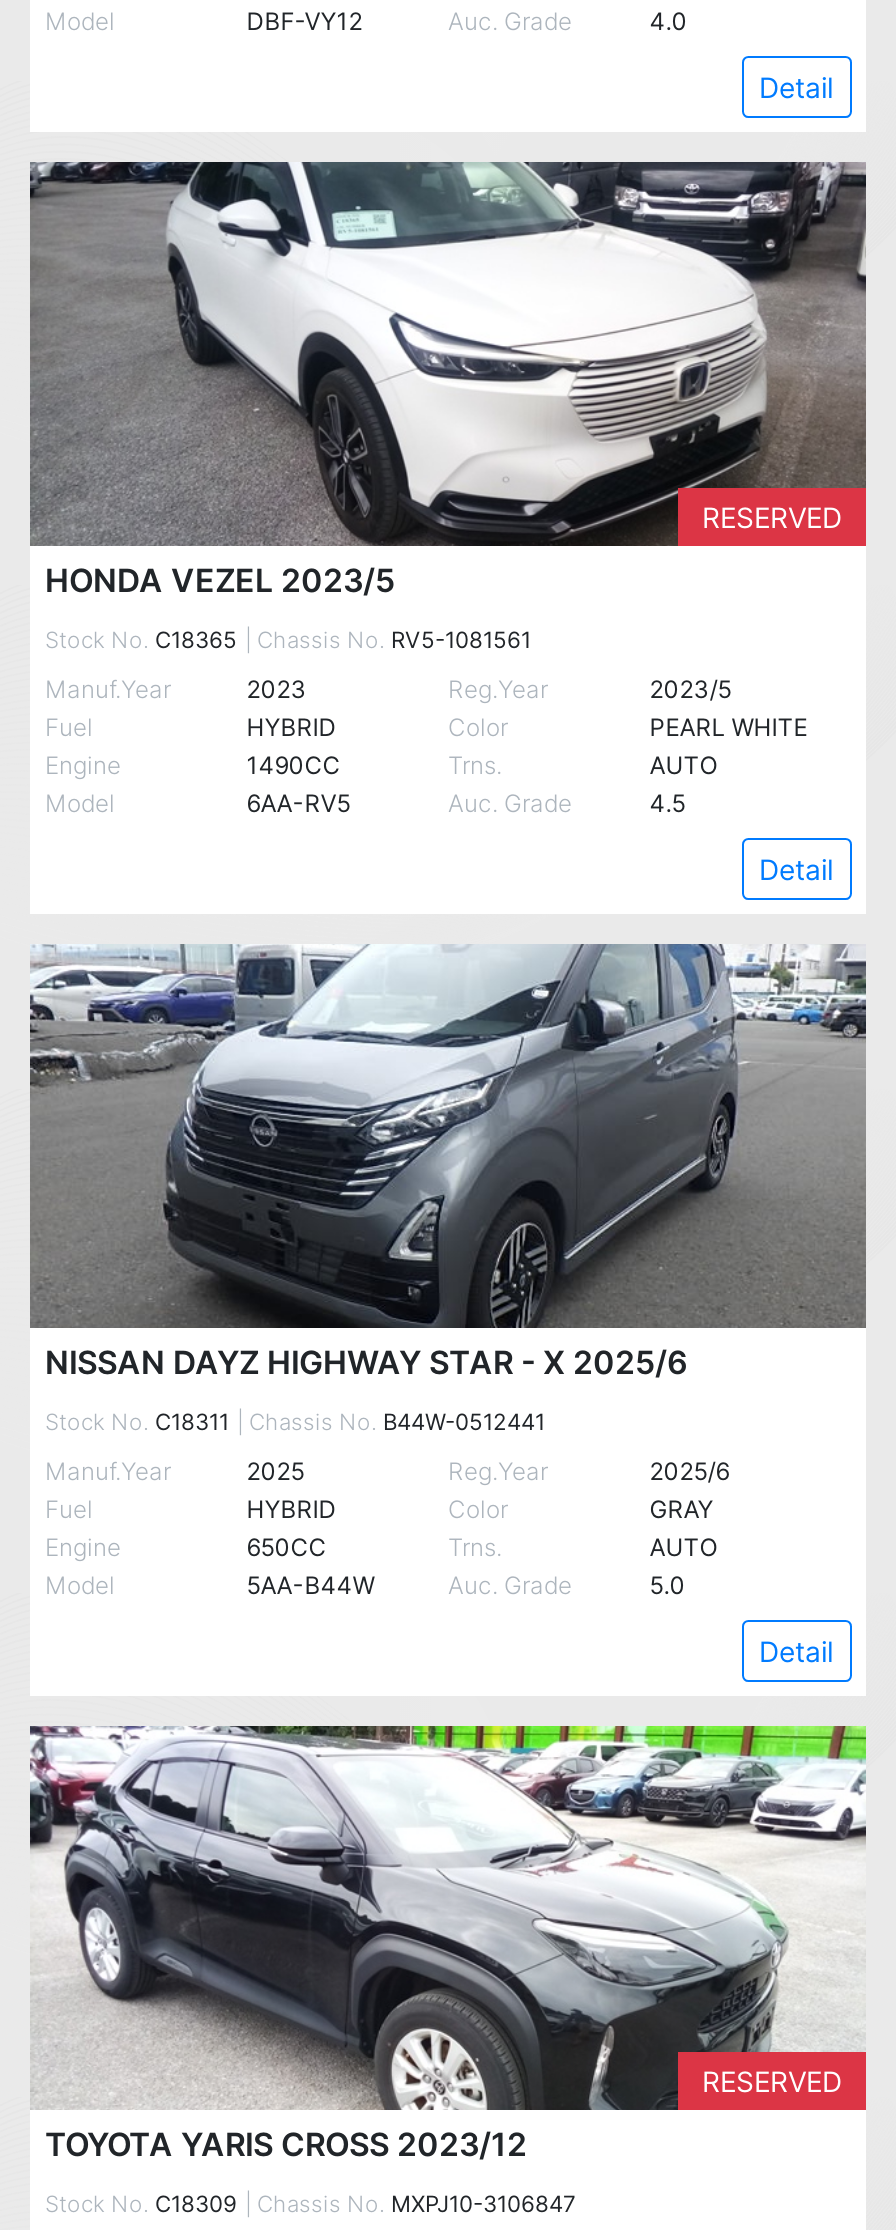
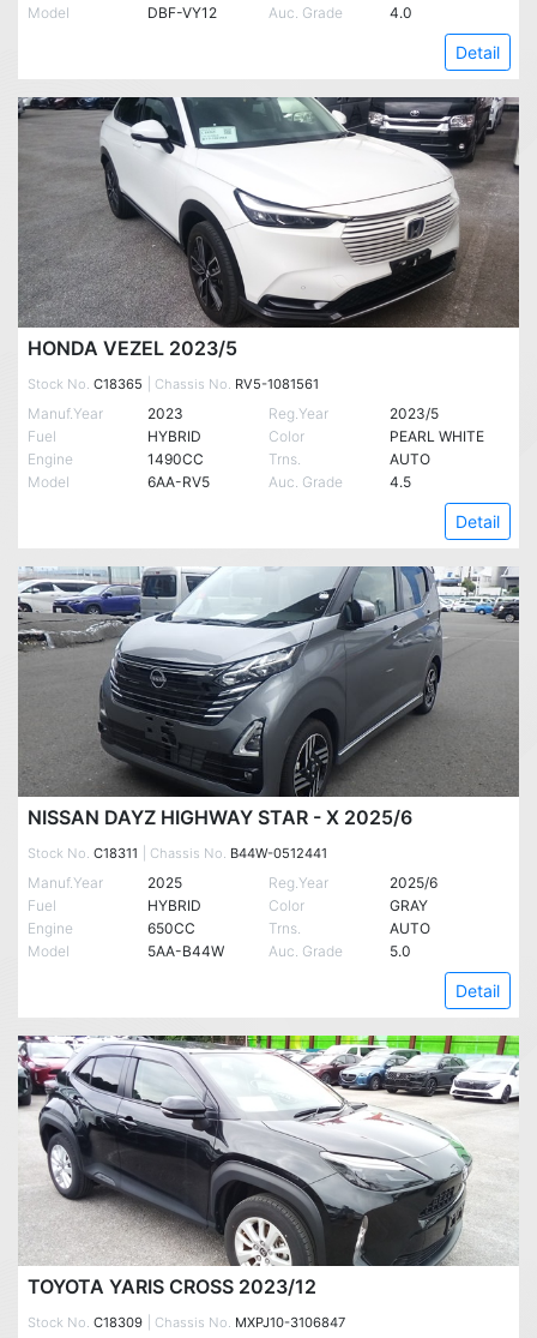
- RESERVED

- RESERVED
